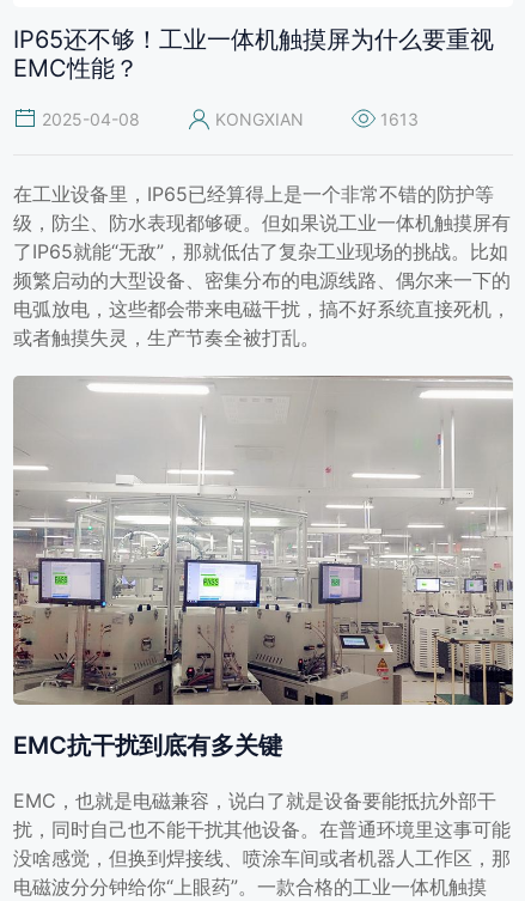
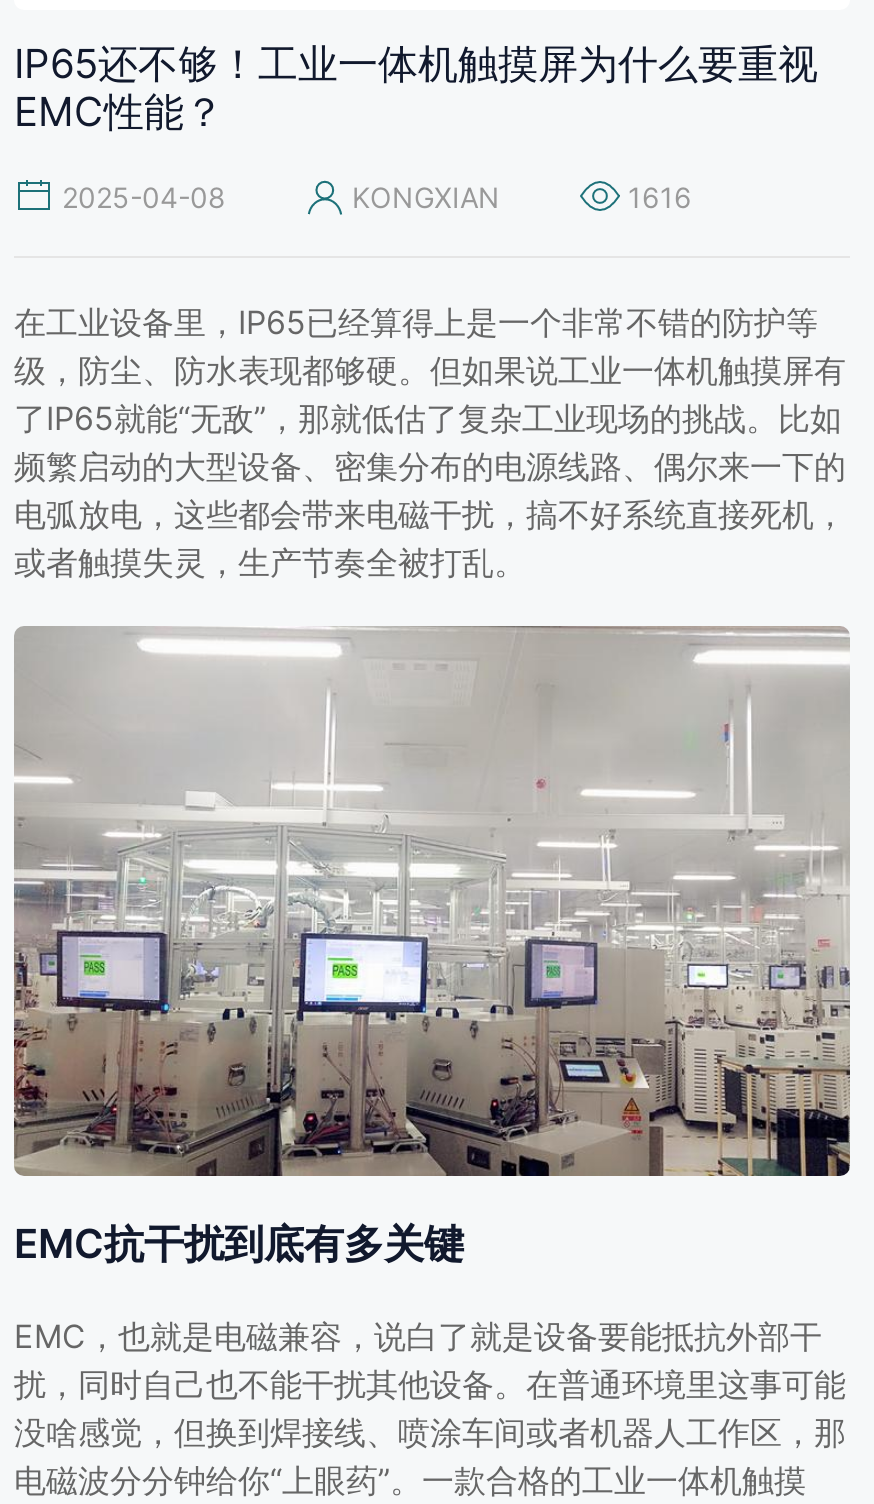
- 1613
+ 1616
